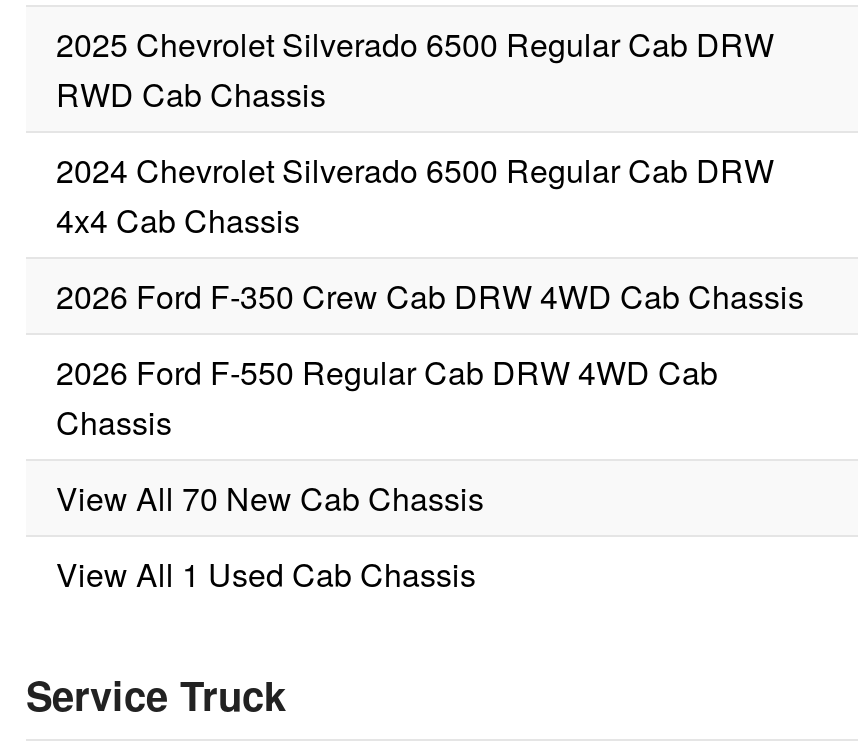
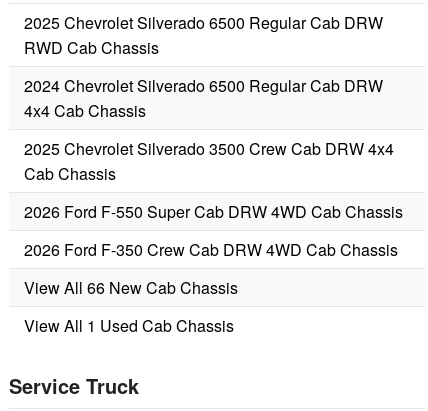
+ 2025 Chevrolet Silverado 3500 Crew Cab DRW 4x4
+ Cab Chassis
+ 2026 Ford F-550 Super Cab DRW 4WD Cab Chassis

moved down: 2026 Ford F-350 Crew Cab DRW 4WD Cab Chassis

- 2026 Ford F-550 Regular Cab DRW 4WD Cab
- Chassis
- View All 70 New Cab Chassis
+ View All 66 New Cab Chassis
